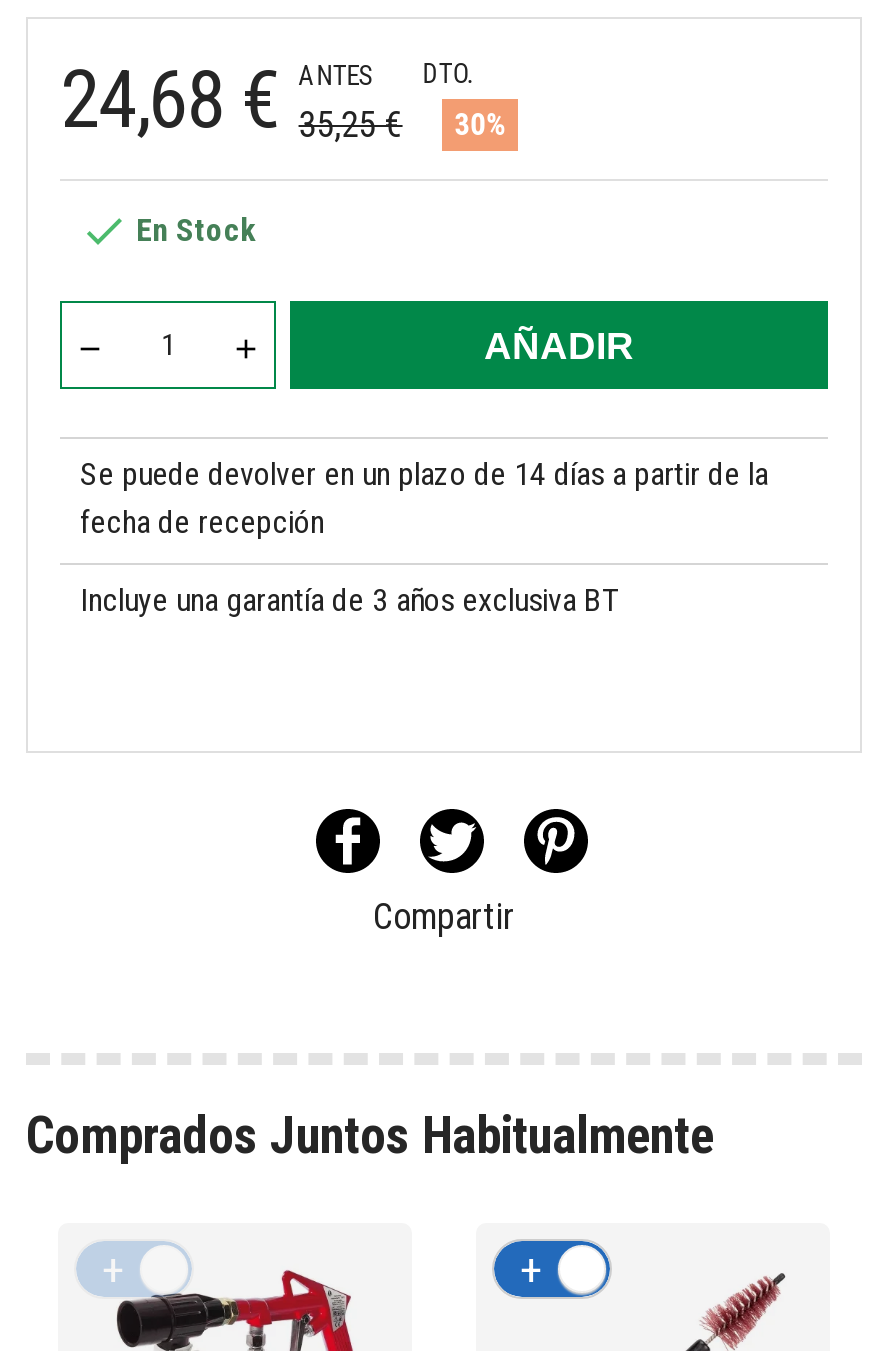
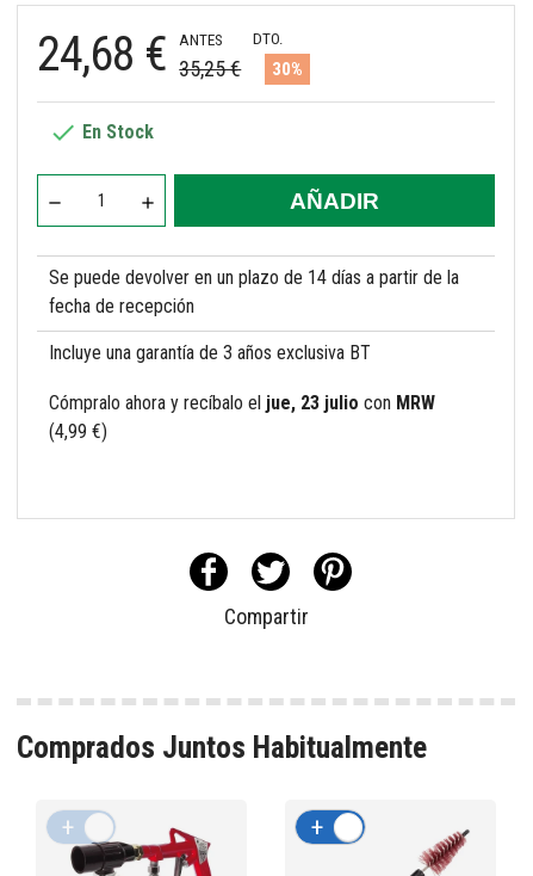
+ Cómpralo ahora y recíbalo el jue, 23 julio con MRW
+ (4,99 €)
